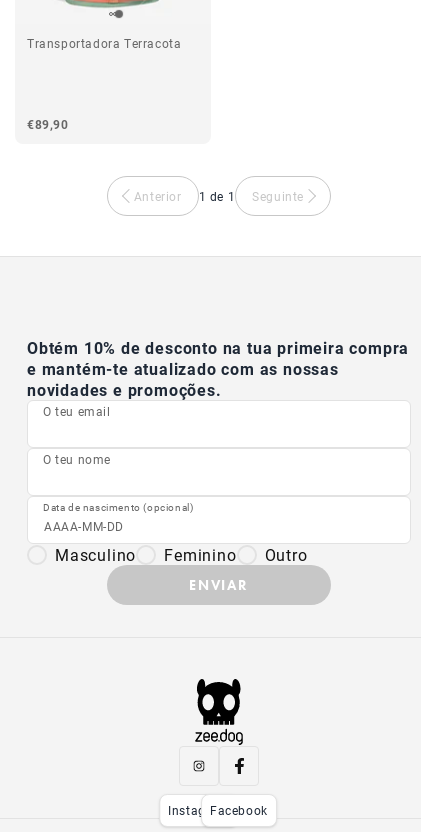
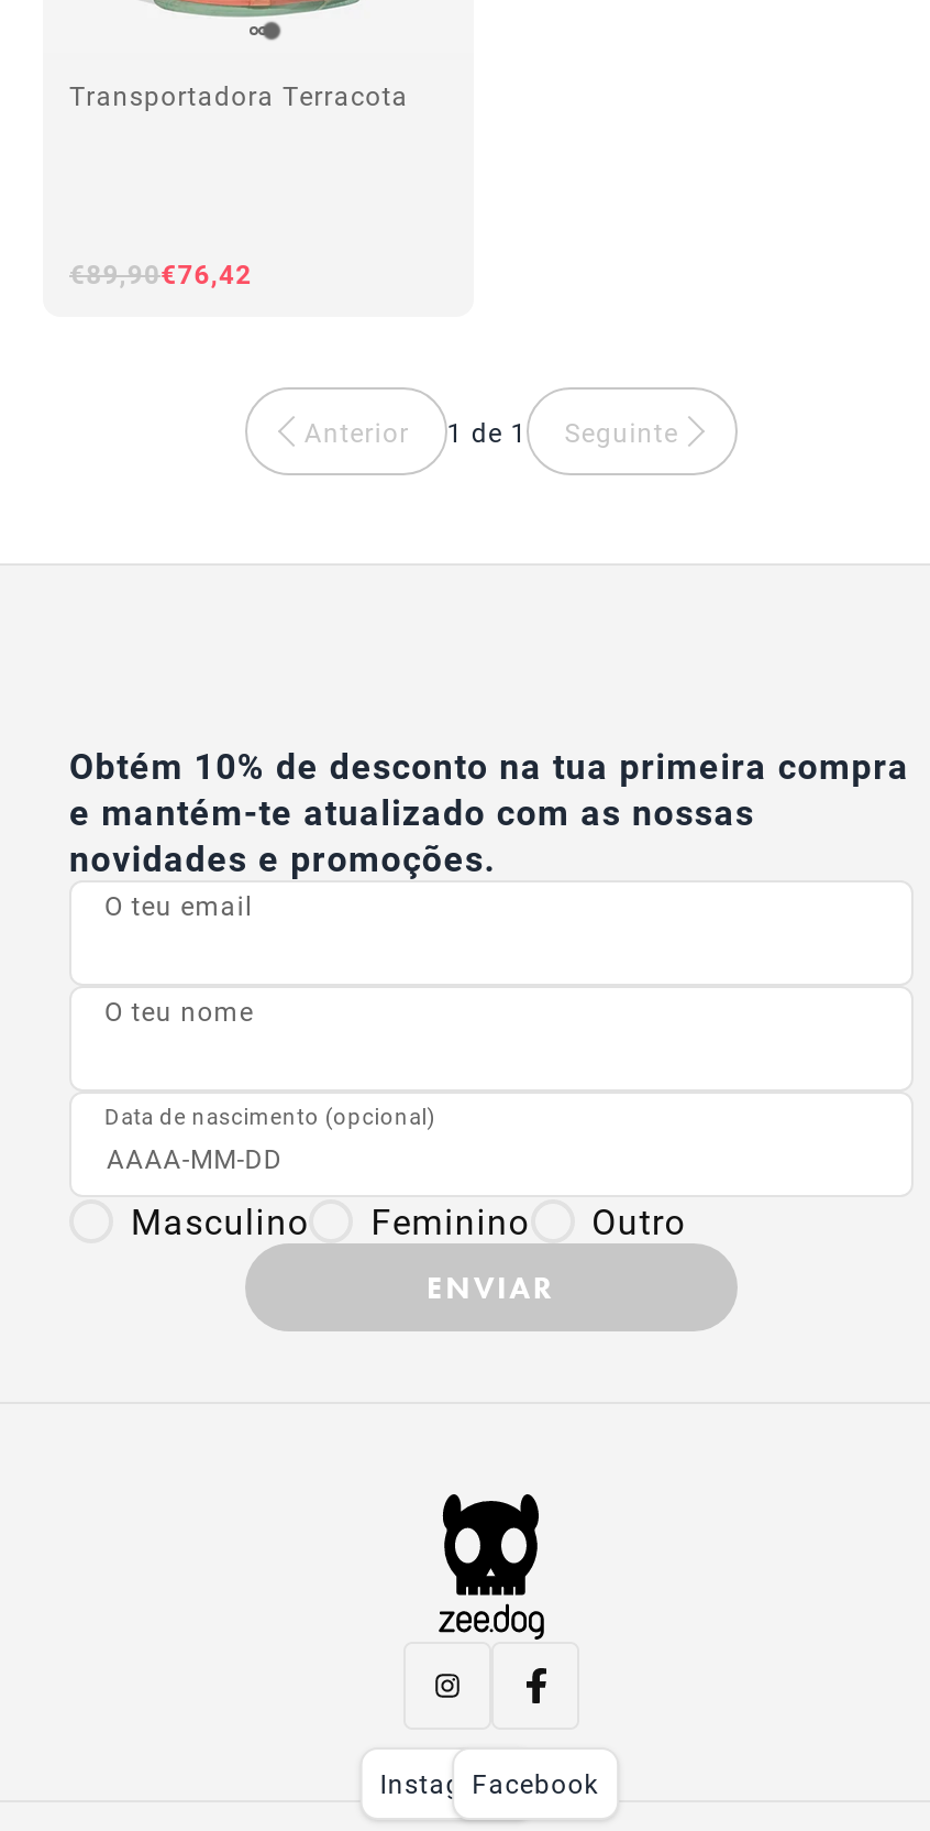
- €89,90
+ €89,90€76,42
